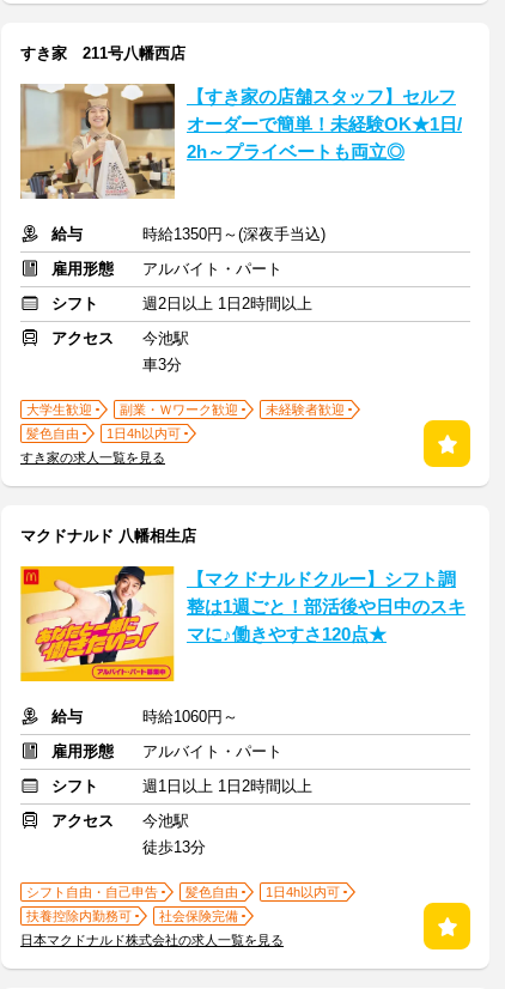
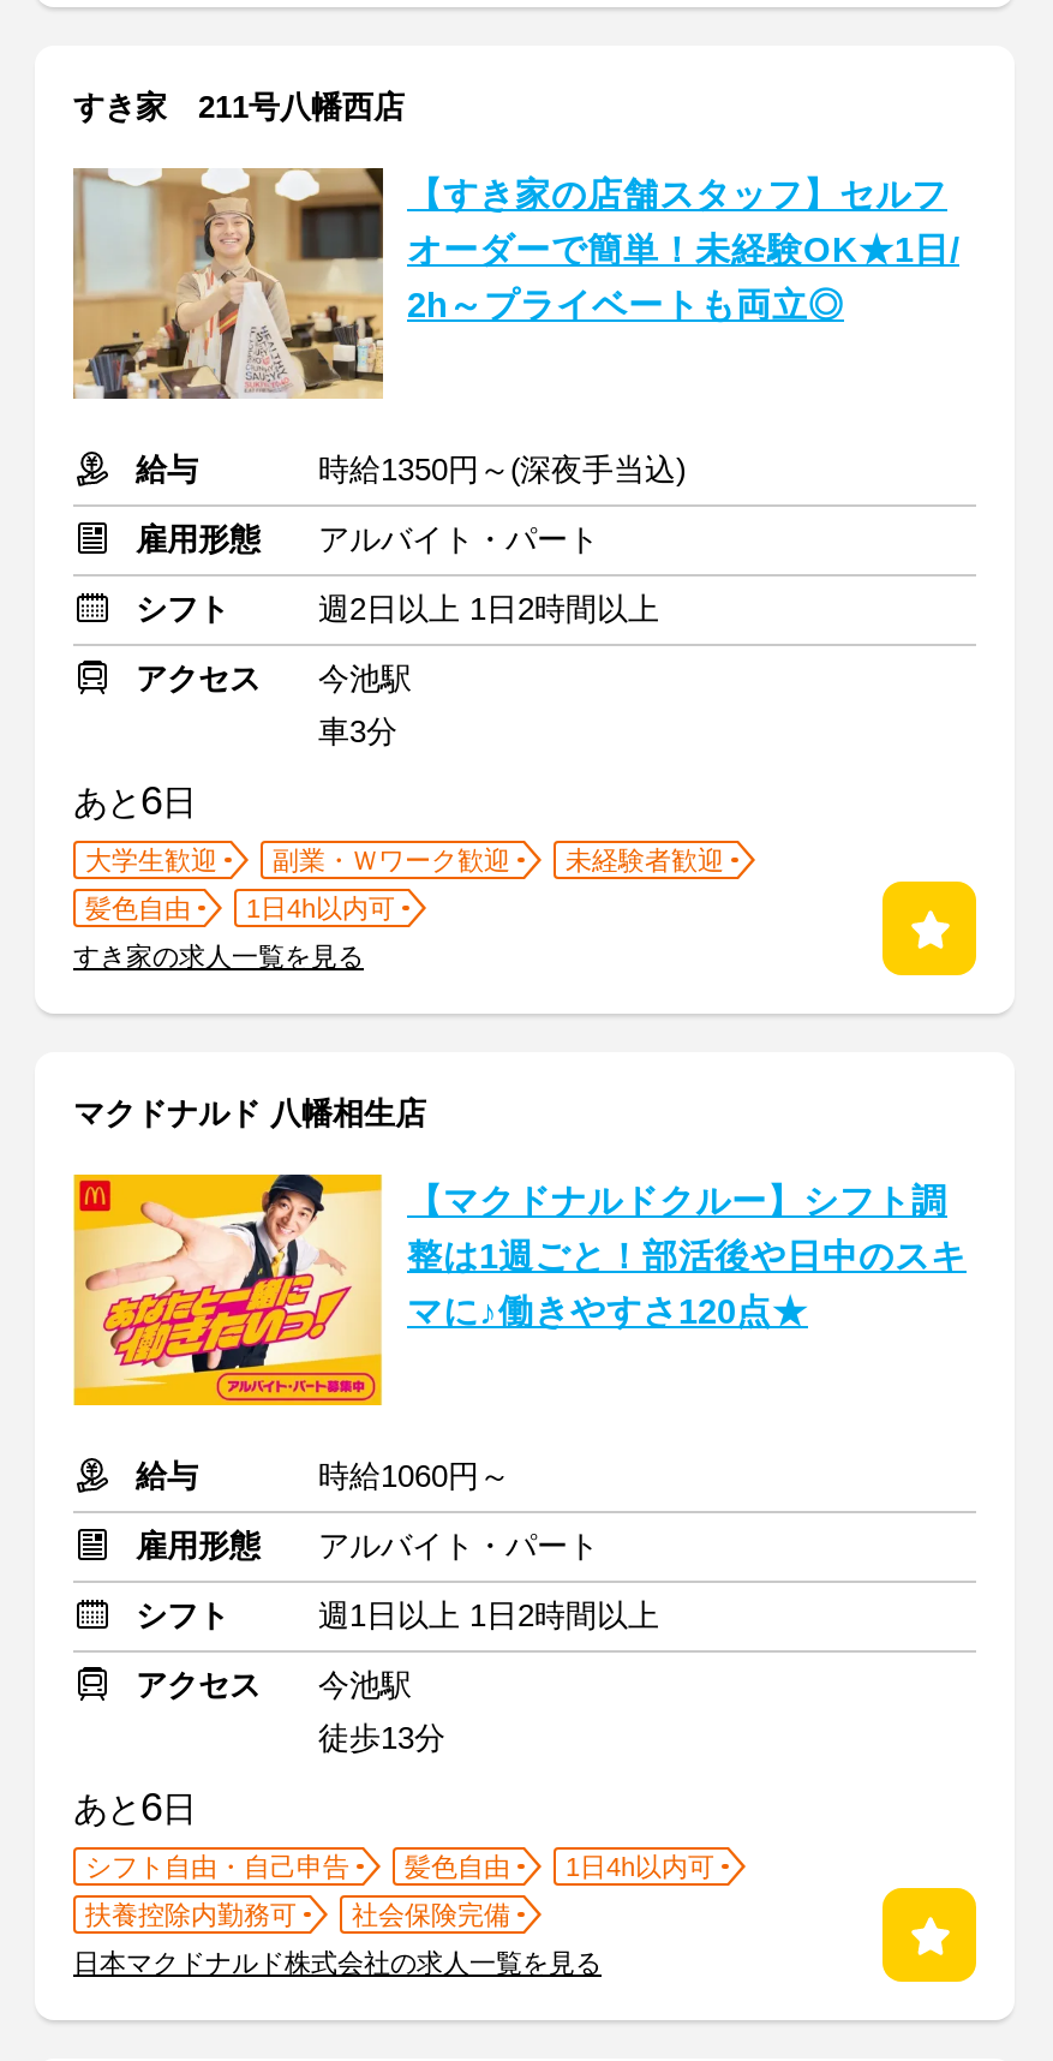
+ あと6日

+ あと6日
